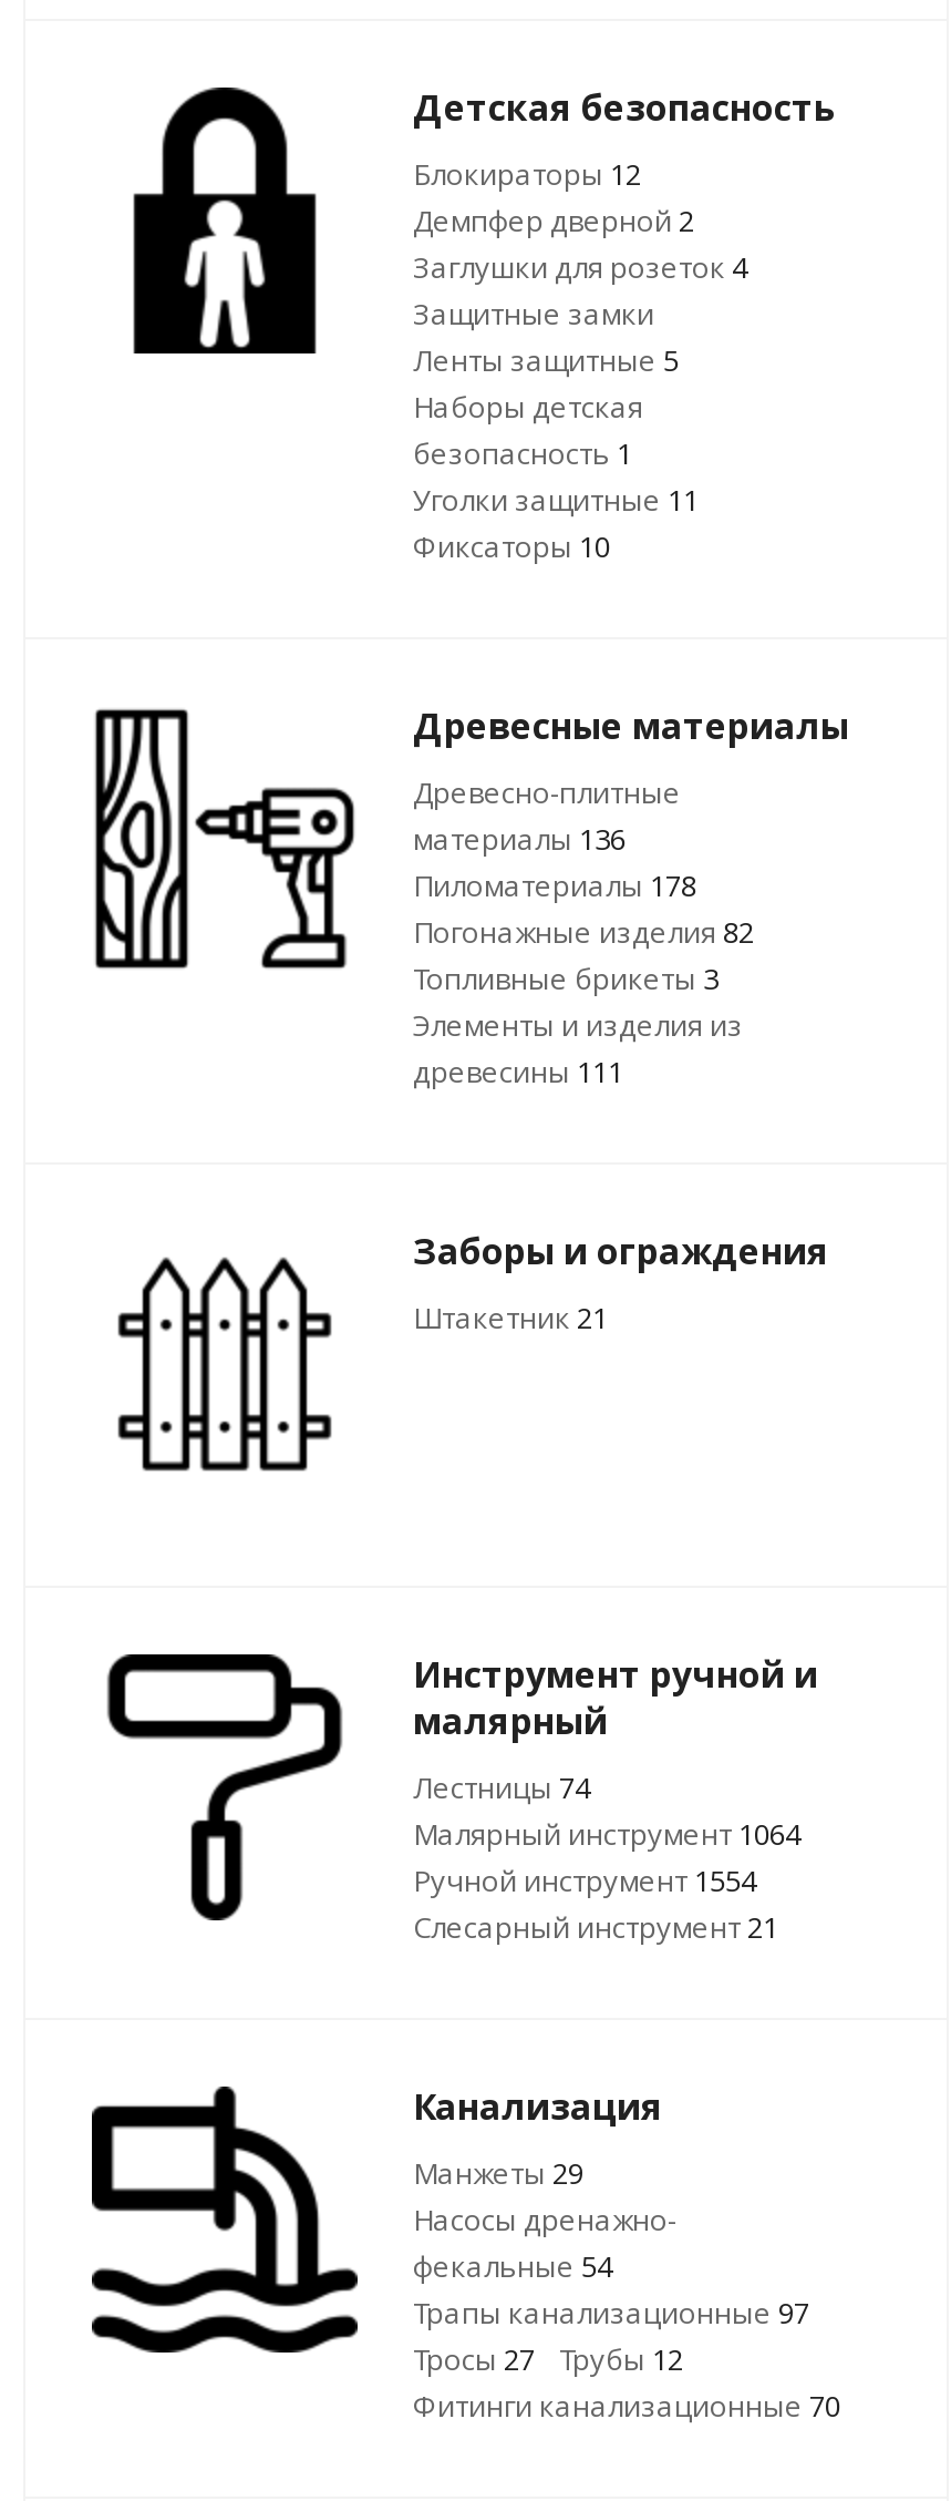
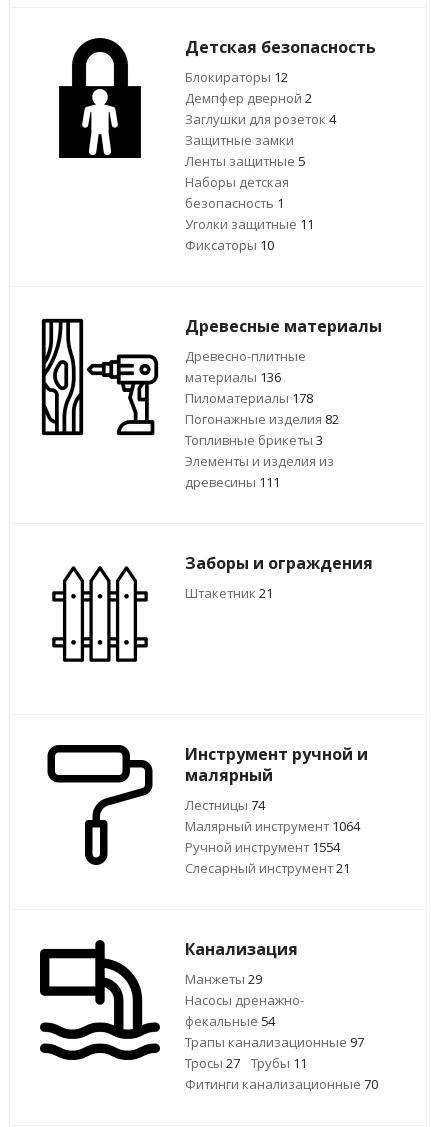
- Тросы 27 Трубы 12
+ Тросы 27 Трубы 11
